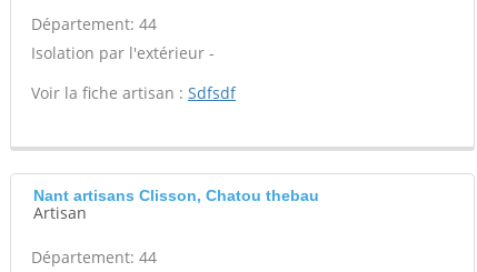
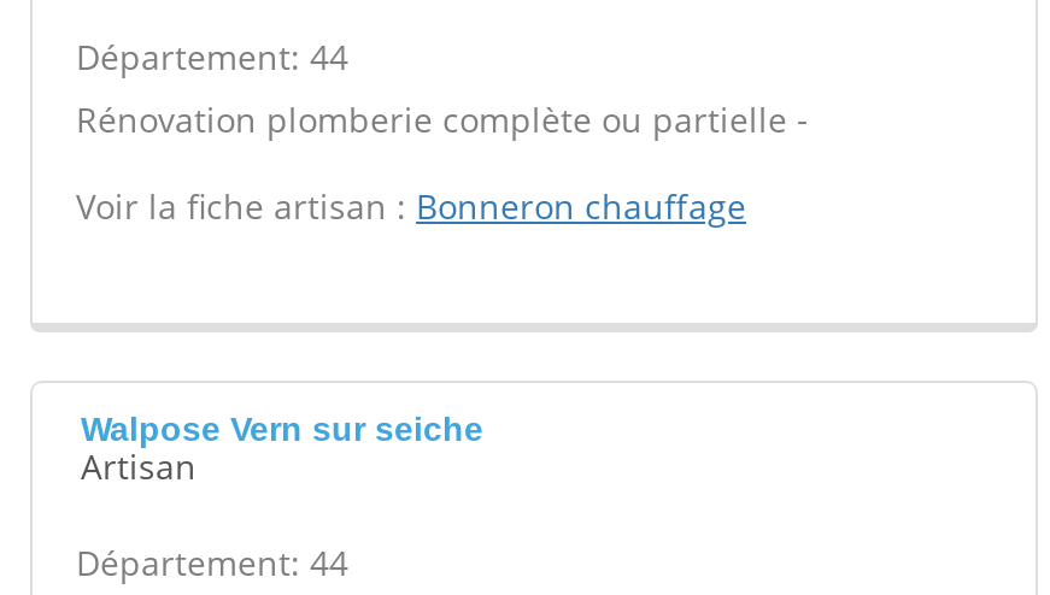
- Isolation par l'extérieur -
+ Rénovation plomberie complète ou partielle -

- Voir la fiche artisan : Sdfsdf
+ Voir la fiche artisan : Bonneron chauffage

- Nant artisans Clisson, Chatou thebau
+ Walpose Vern sur seiche
